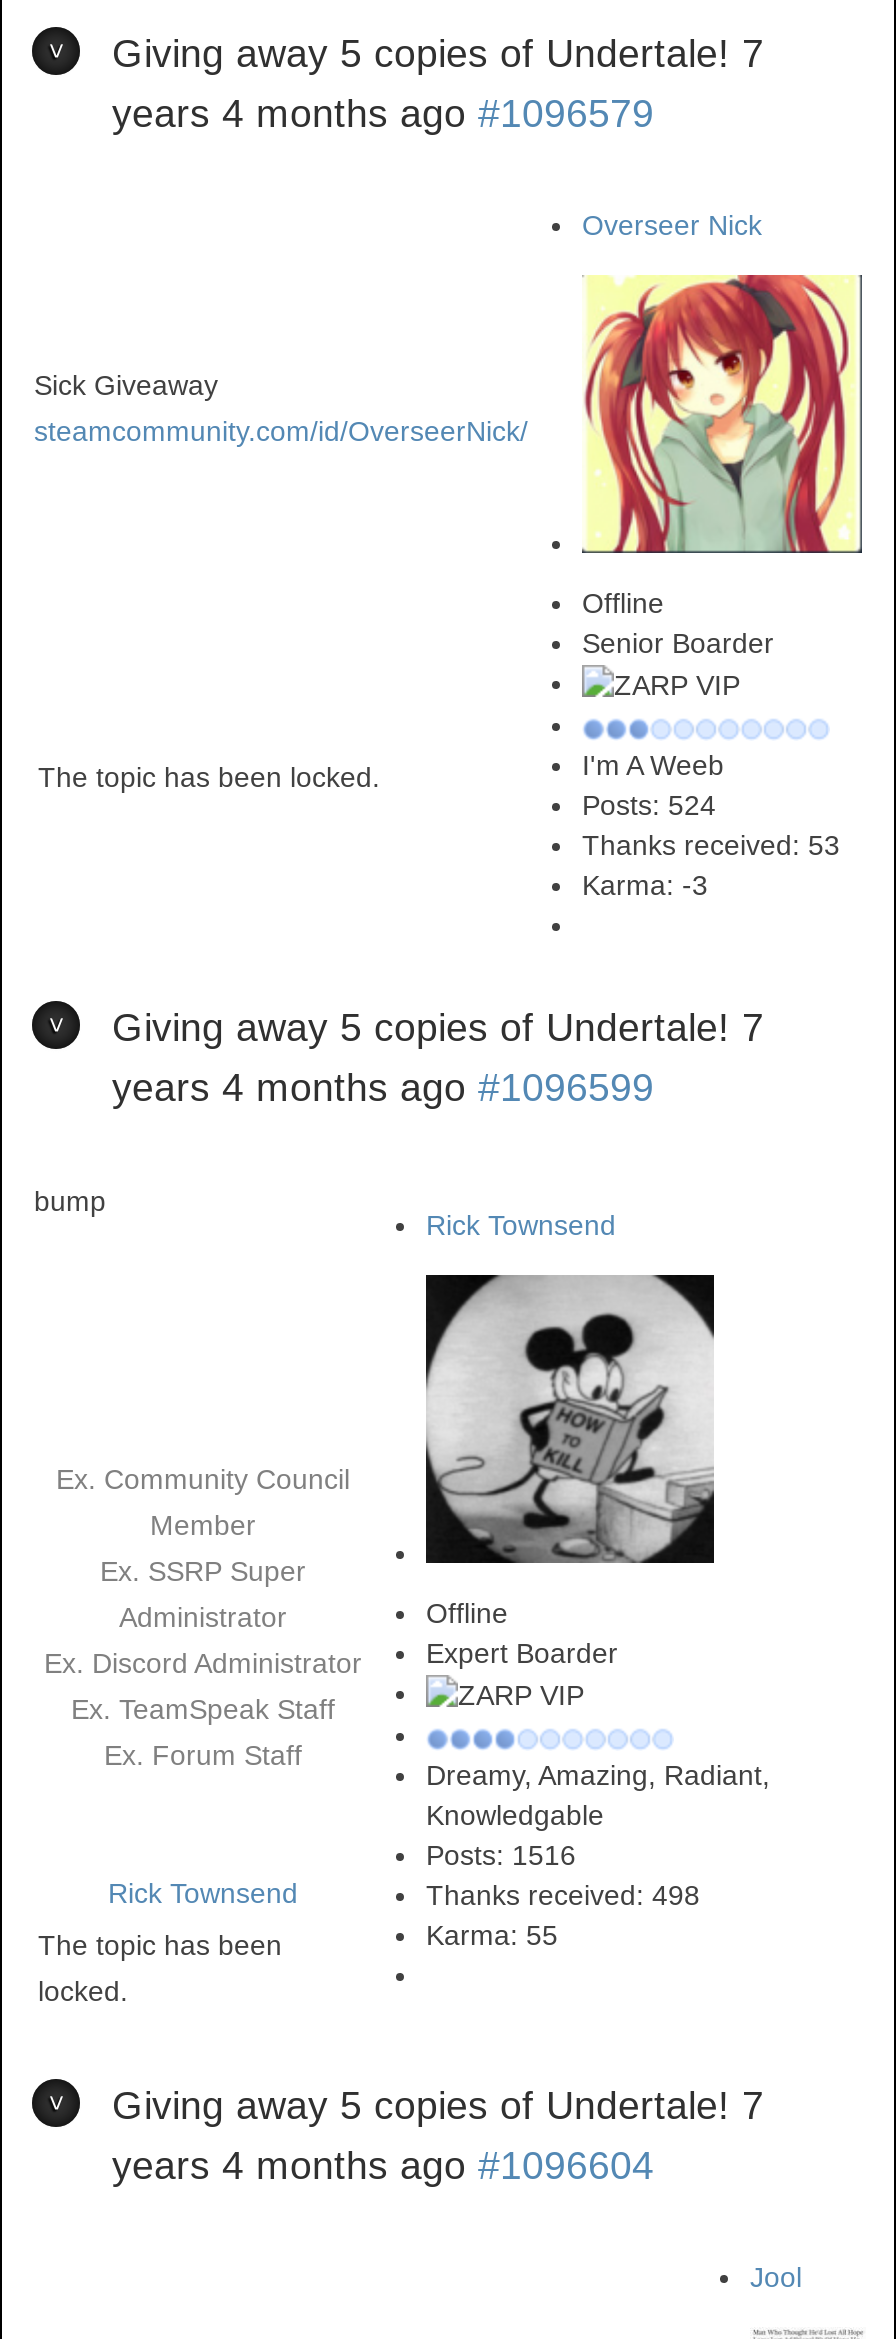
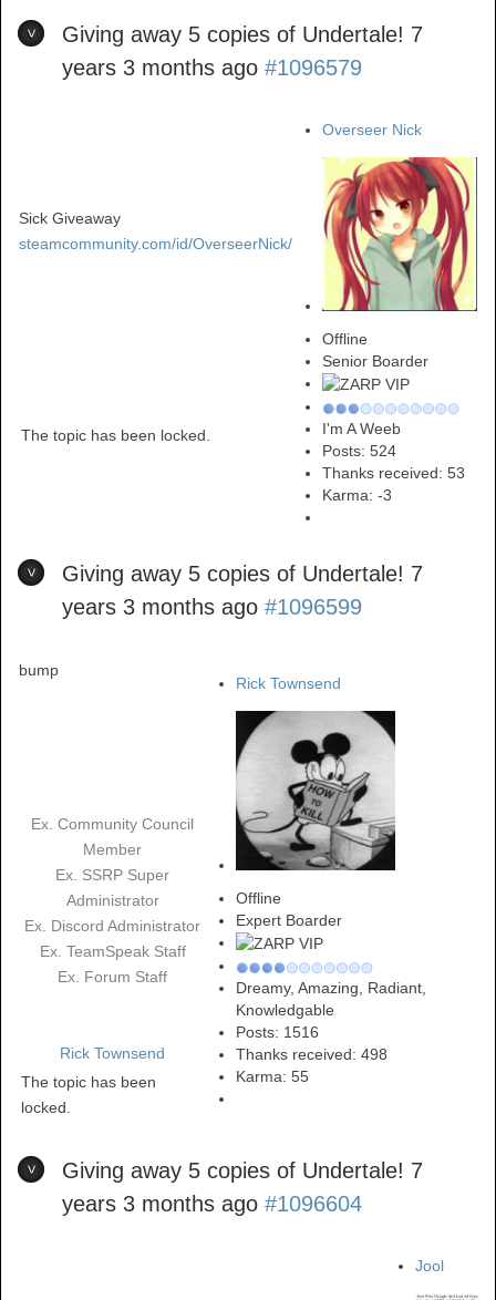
- years 4 months ago #1096579
+ years 3 months ago #1096579

- years 4 months ago #1096599
+ years 3 months ago #1096599

- years 4 months ago #1096604
+ years 3 months ago #1096604
